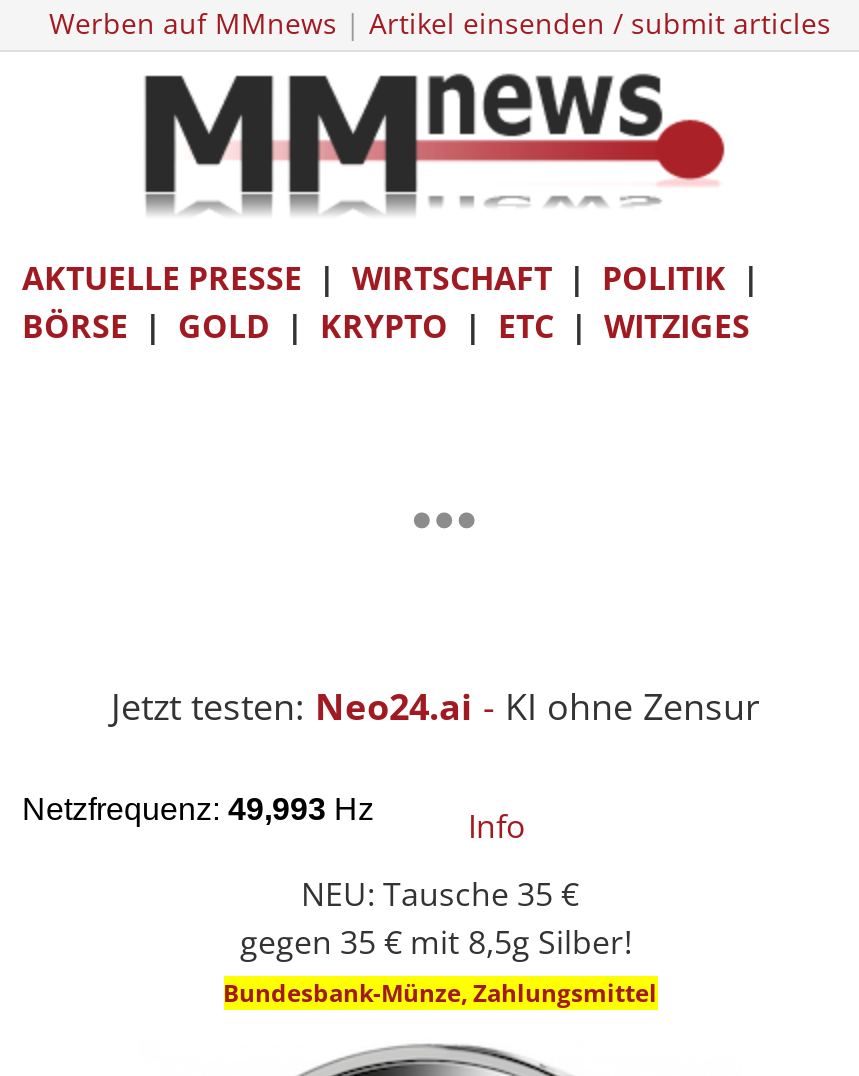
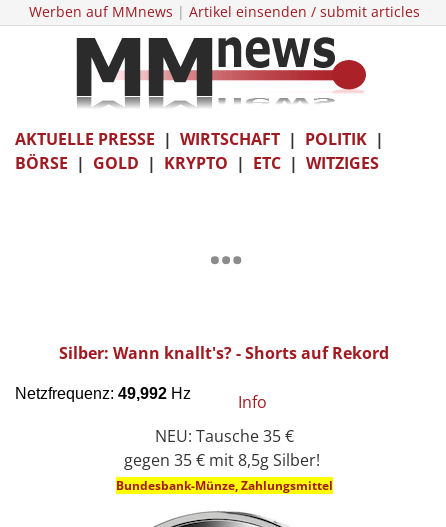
- Jetzt testen: Neo24.ai - KI ohne Zensur
+ Silber: Wann knallt's? - Shorts auf Rekord
